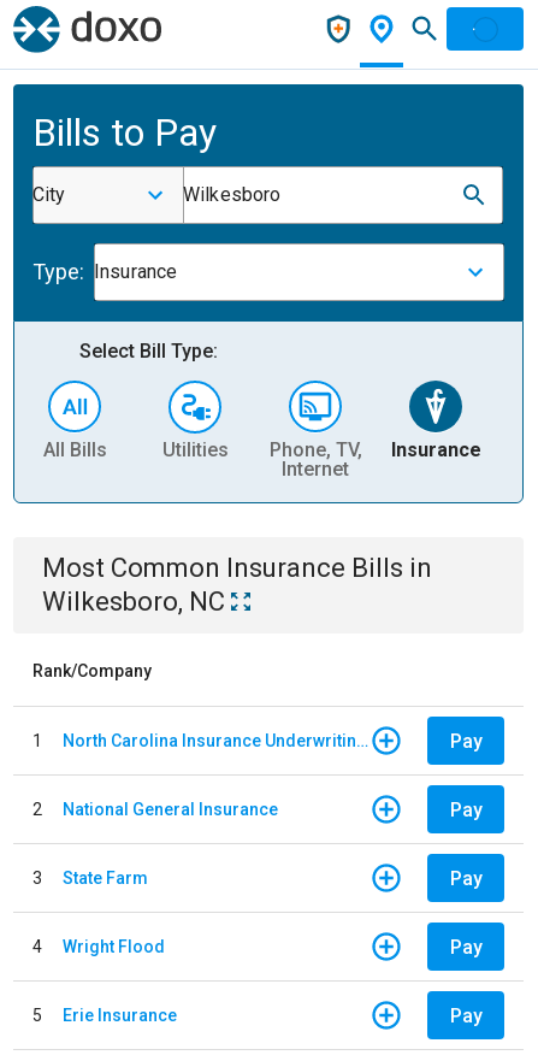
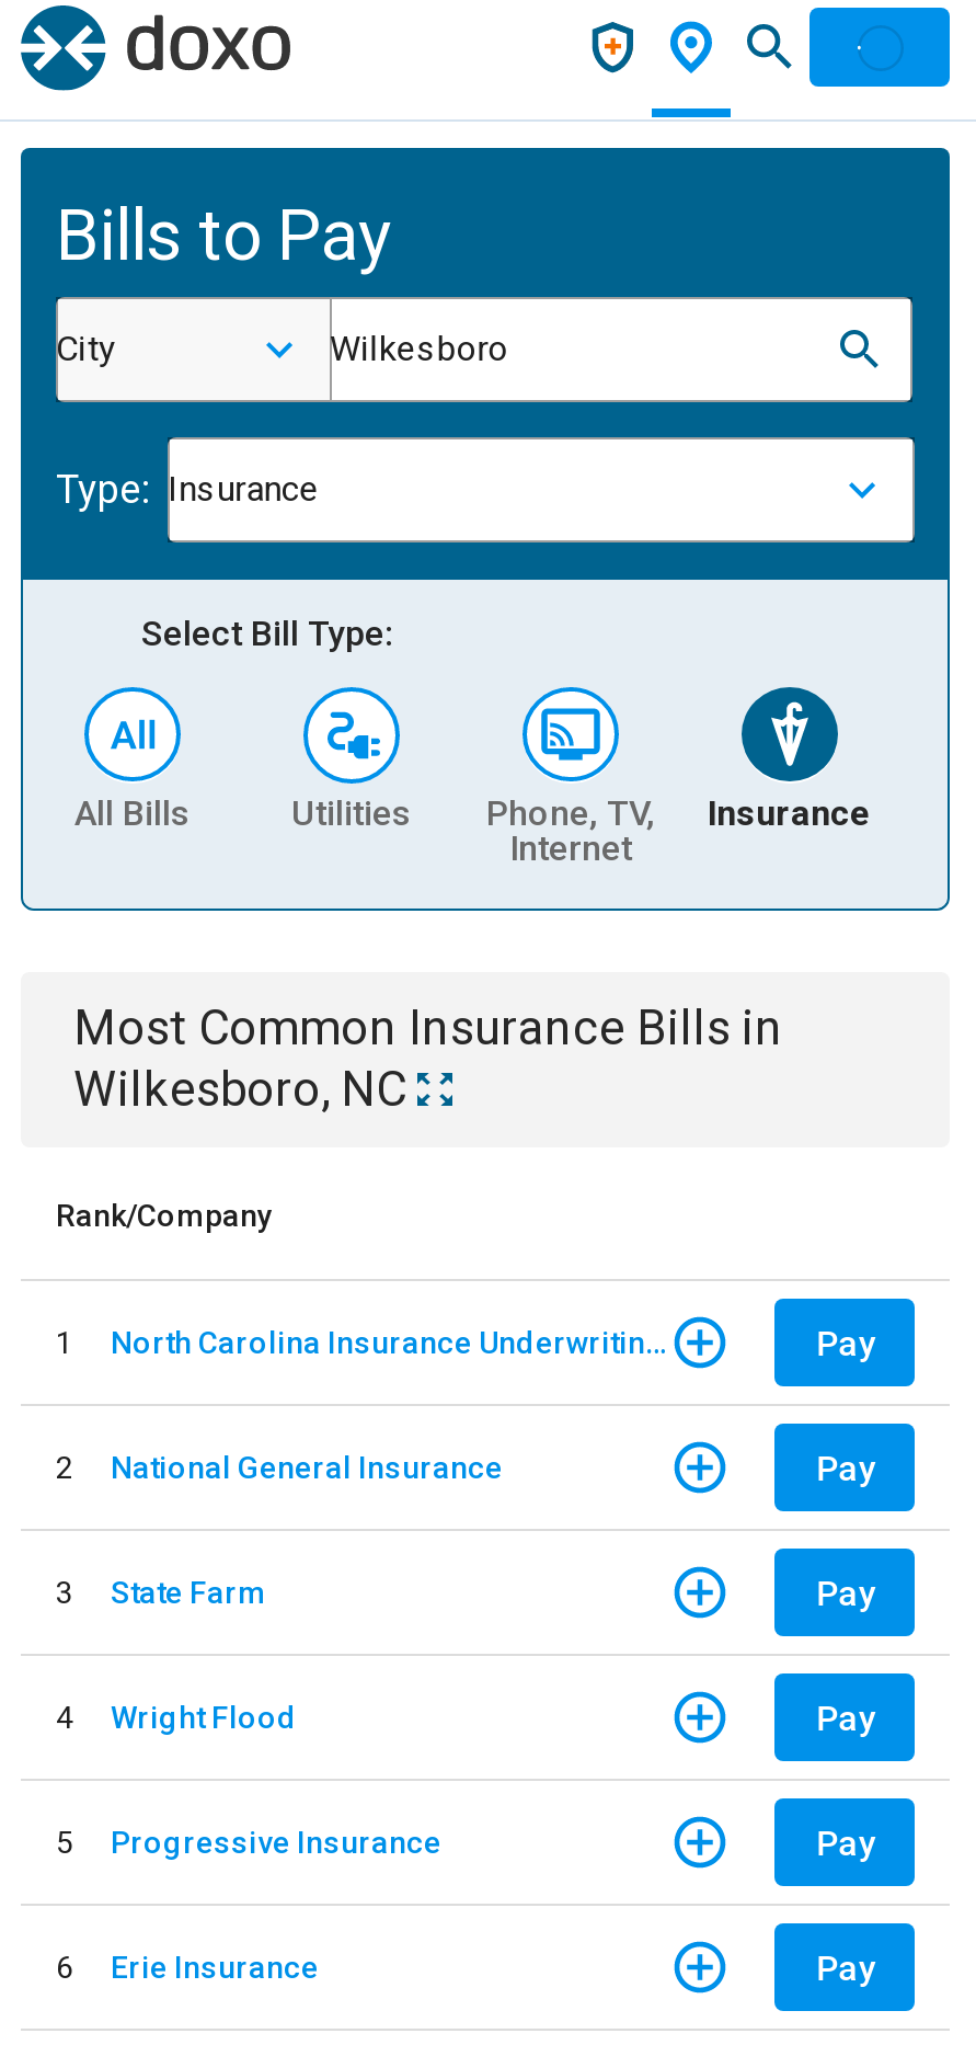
+ Progressive Insurance
+ Pay
+ 6
